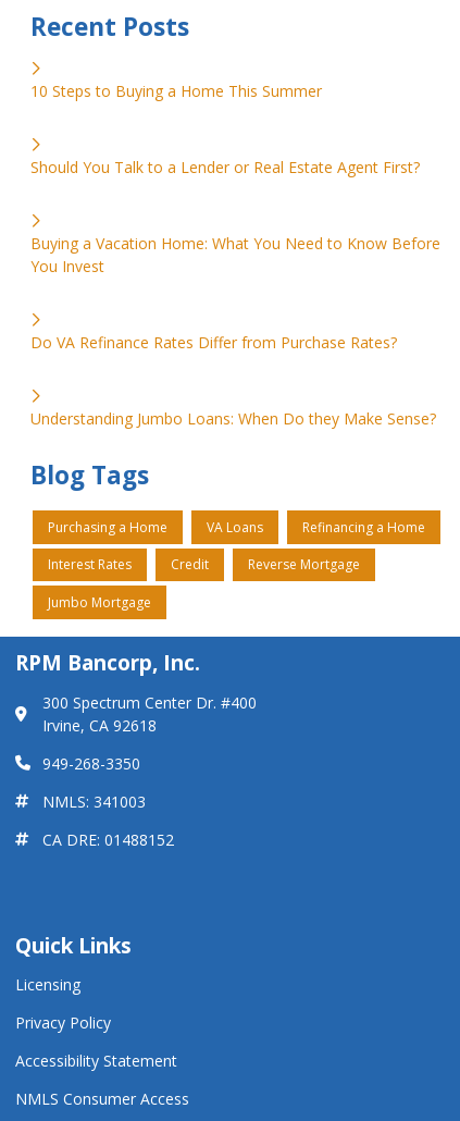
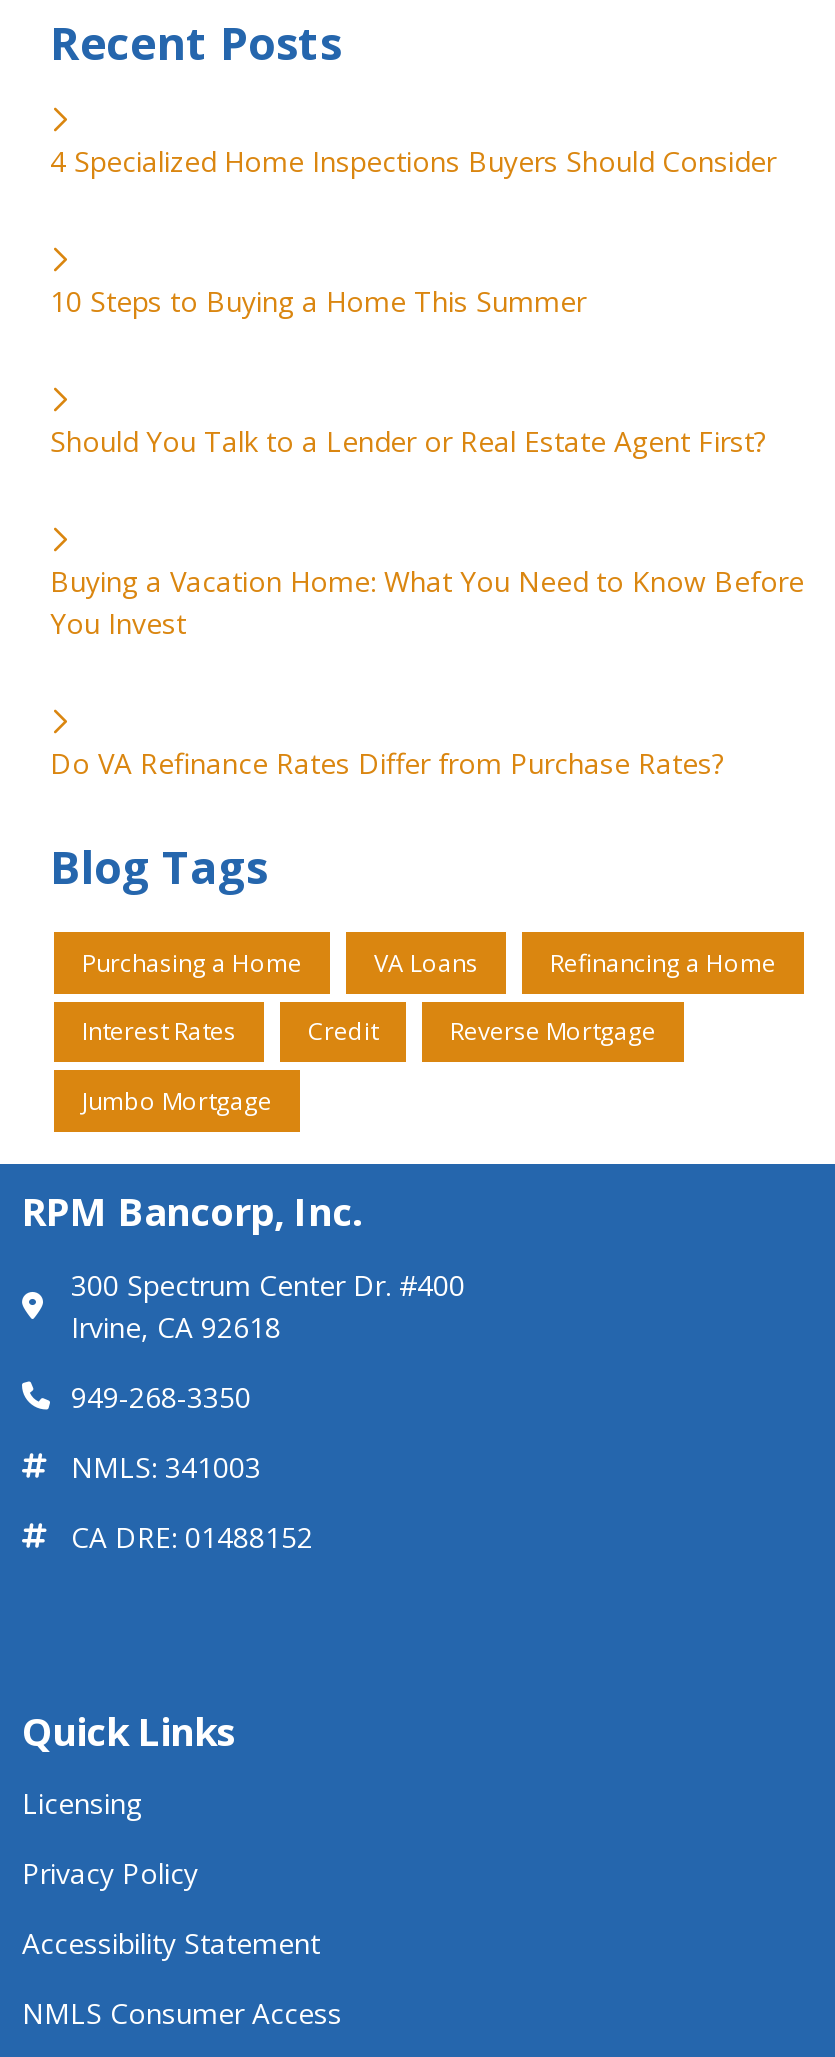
+ 4 Specialized Home Inspections Buyers Should Consider

moved down: 10 Steps to Buying a Home This Summer | Should You Talk to a Lender or Real Estate Agent First? | Buying a Vacation Home: What You Need to Know Before | You Invest | Do VA Refinance Rates Differ from Purchase Rates?

- Understanding Jumbo Loans: When Do they Make Sense?
